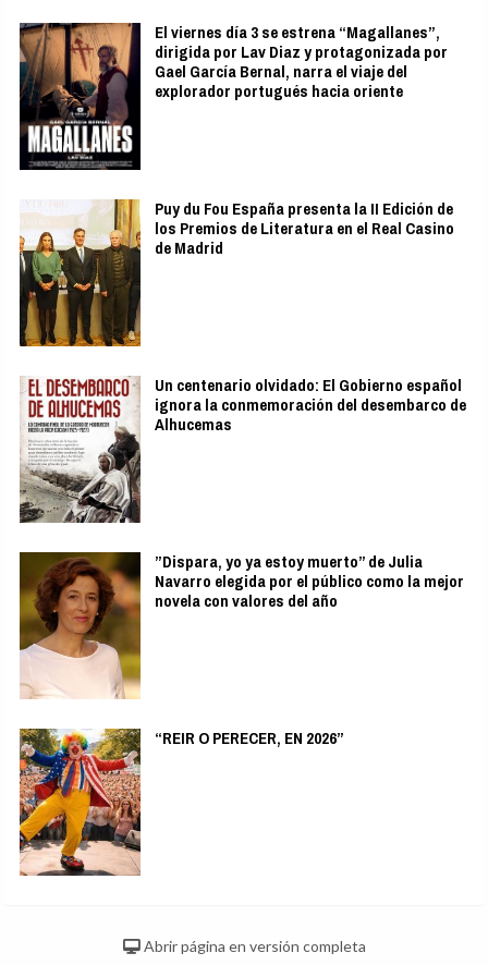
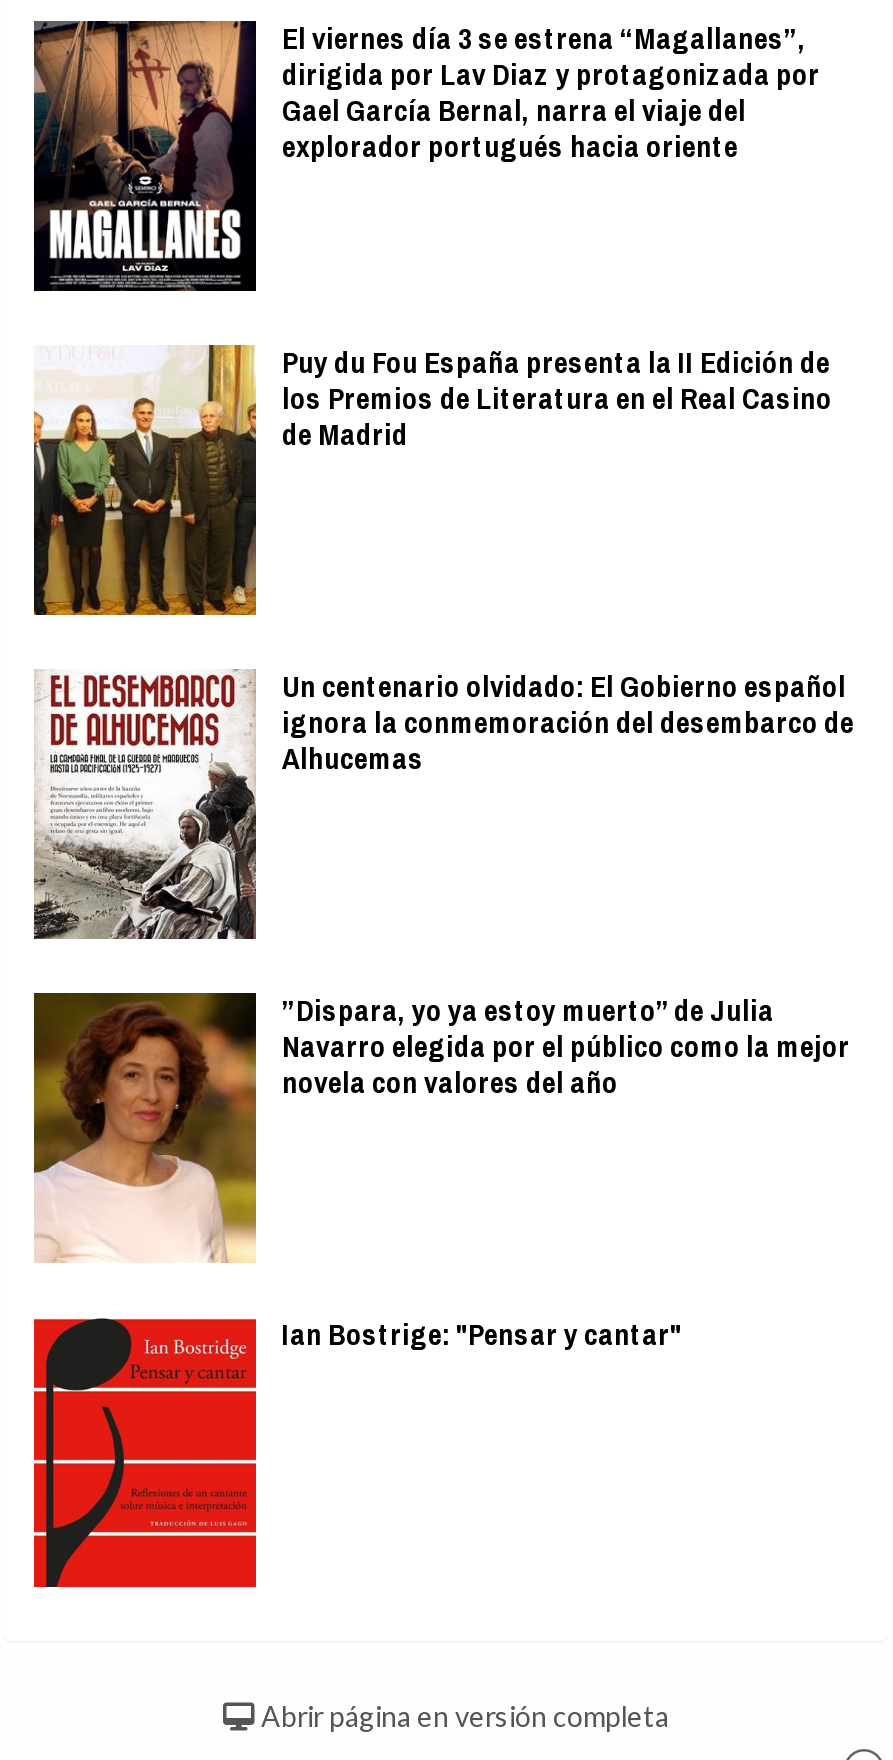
- [image]
- “REIR O PERECER, EN 2026”
+ [image]
+ Ian Bostrige: "Pensar y cantar"
